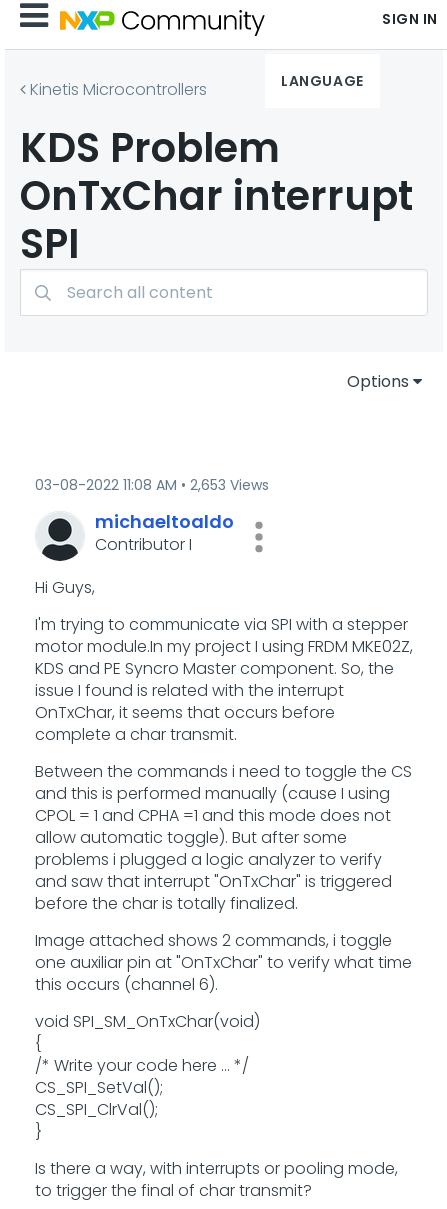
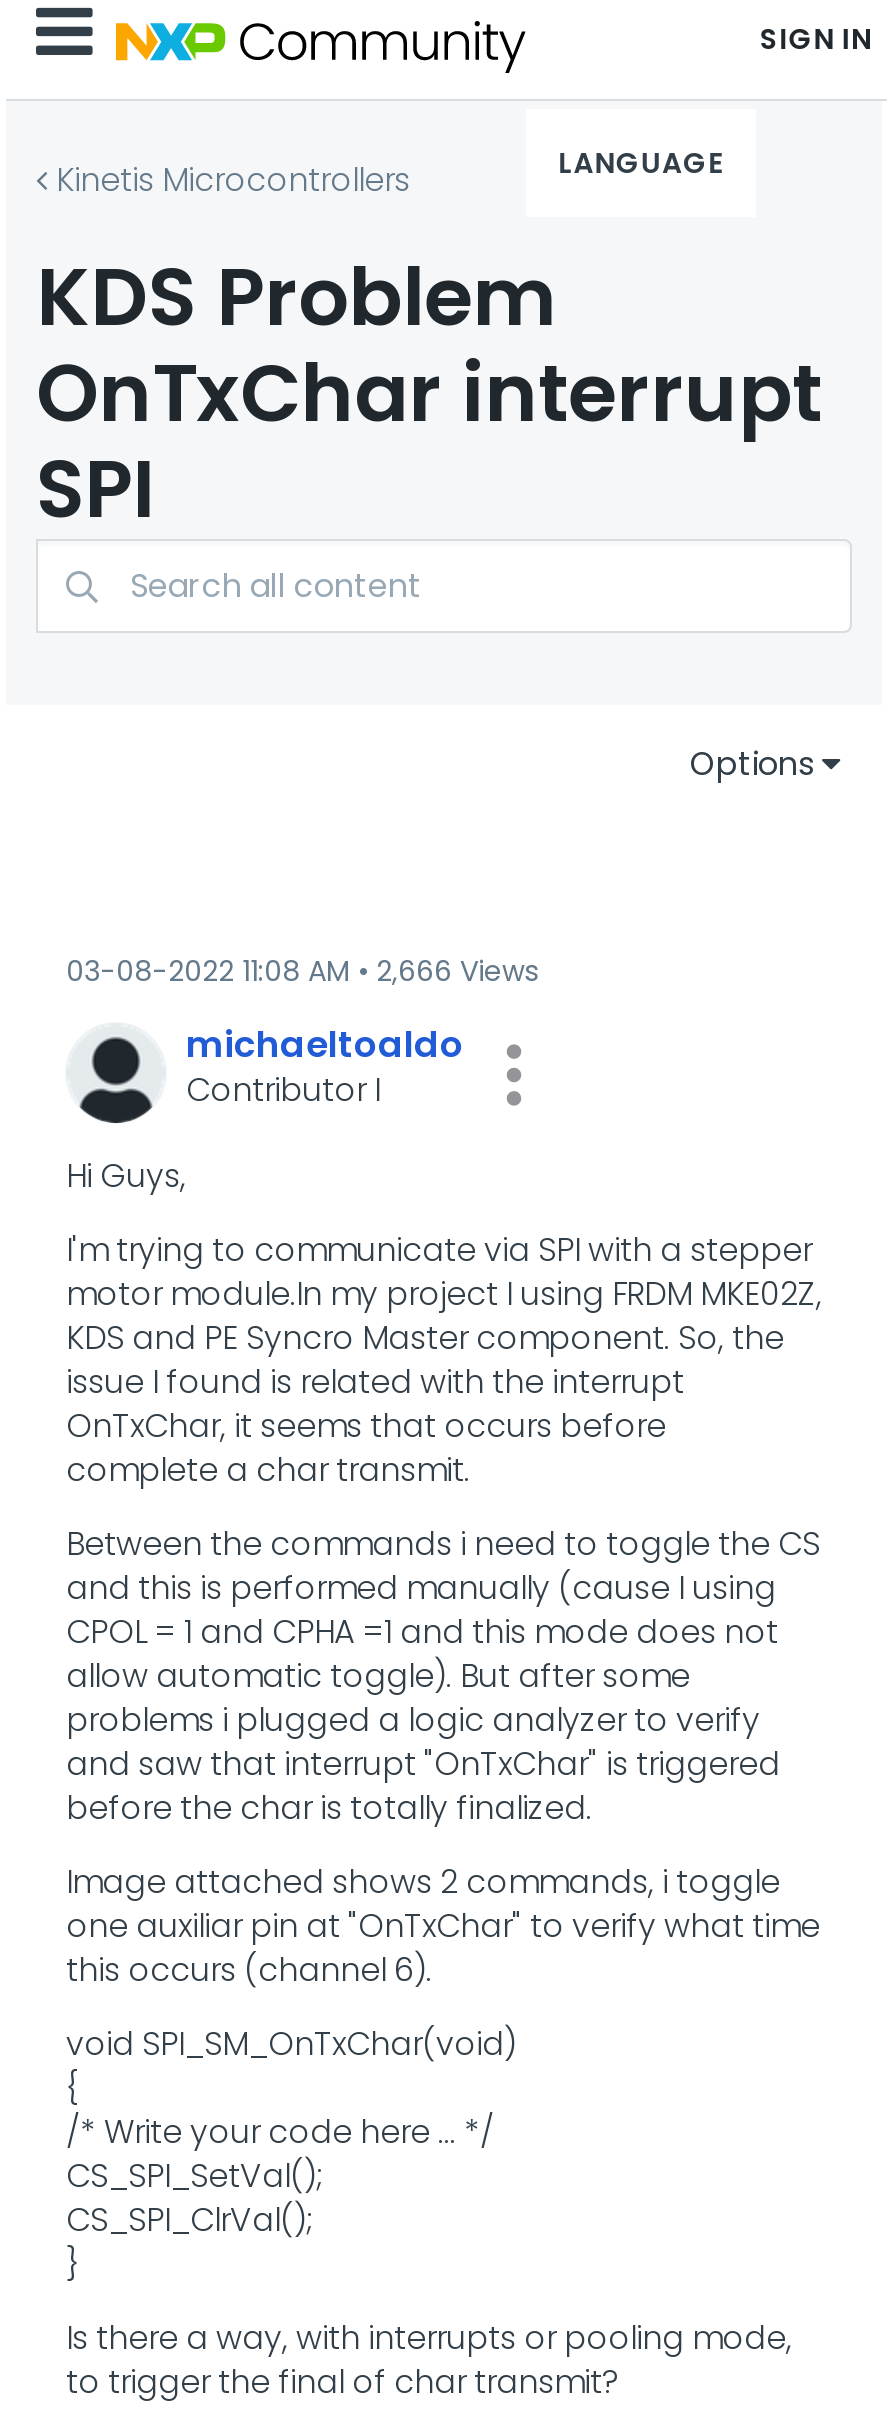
- 03-08-2022 11:08 AM 2,653 Views
+ 03-08-2022 11:08 AM 2,666 Views
